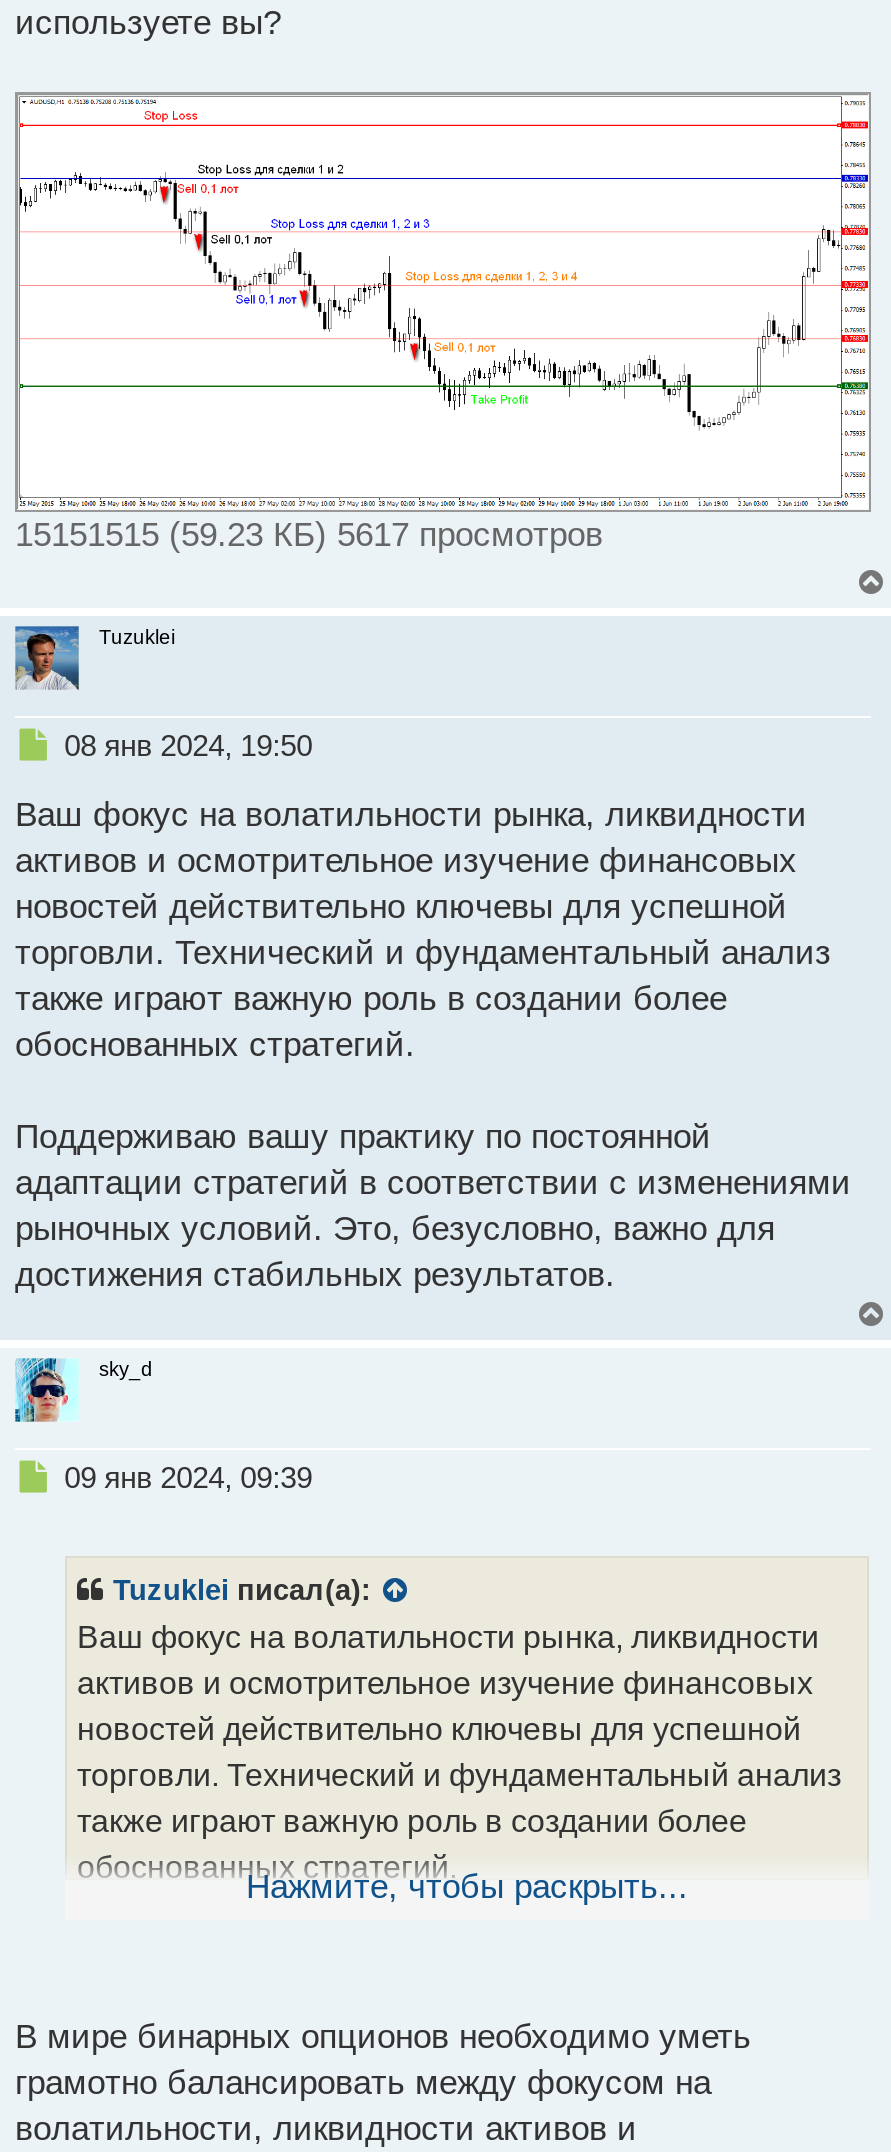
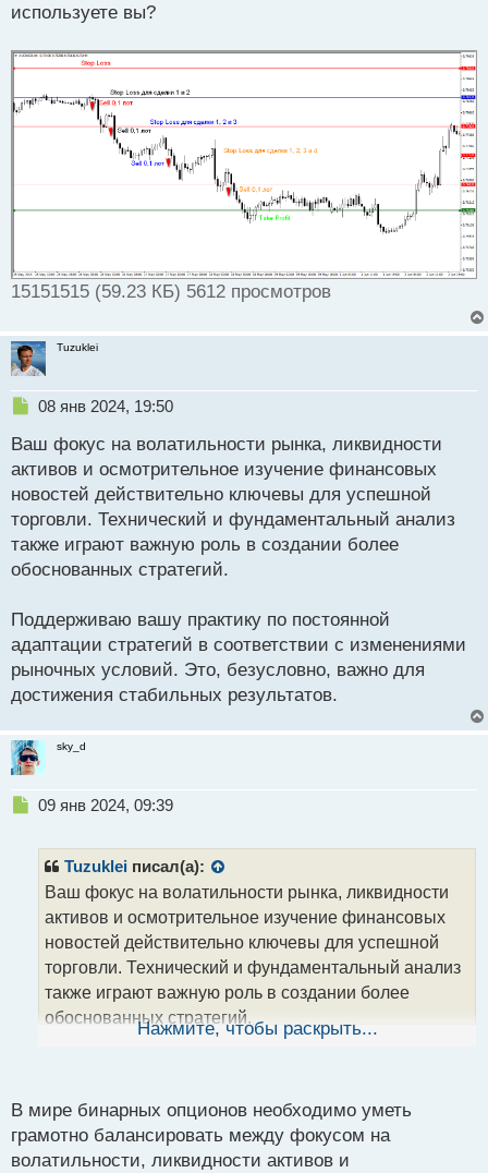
- 15151515 (59.23 КБ) 5617 просмотров
+ 15151515 (59.23 КБ) 5612 просмотров
